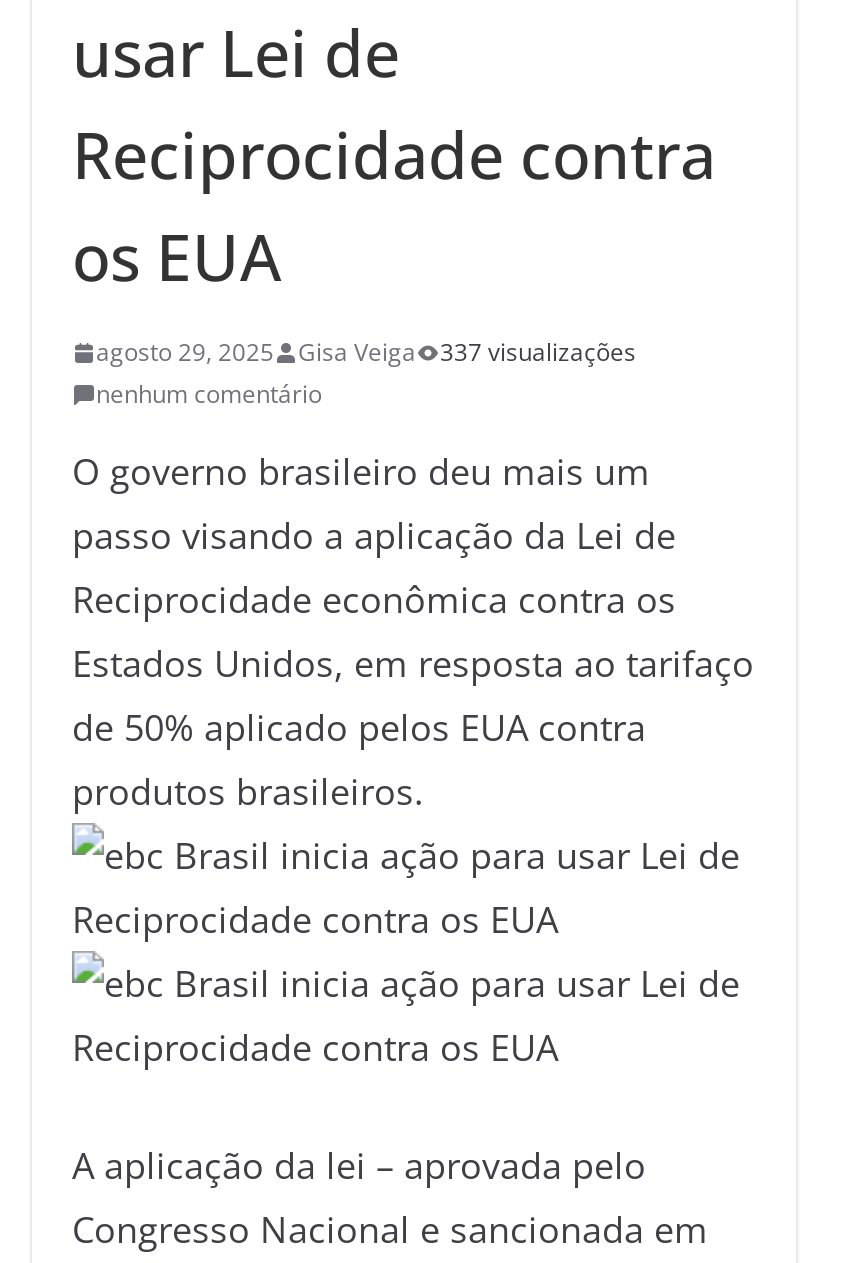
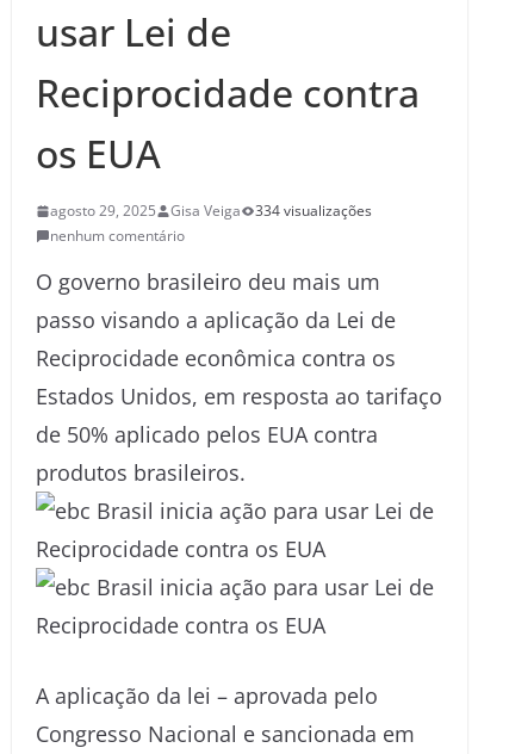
- 337 visualizações
+ 334 visualizações
